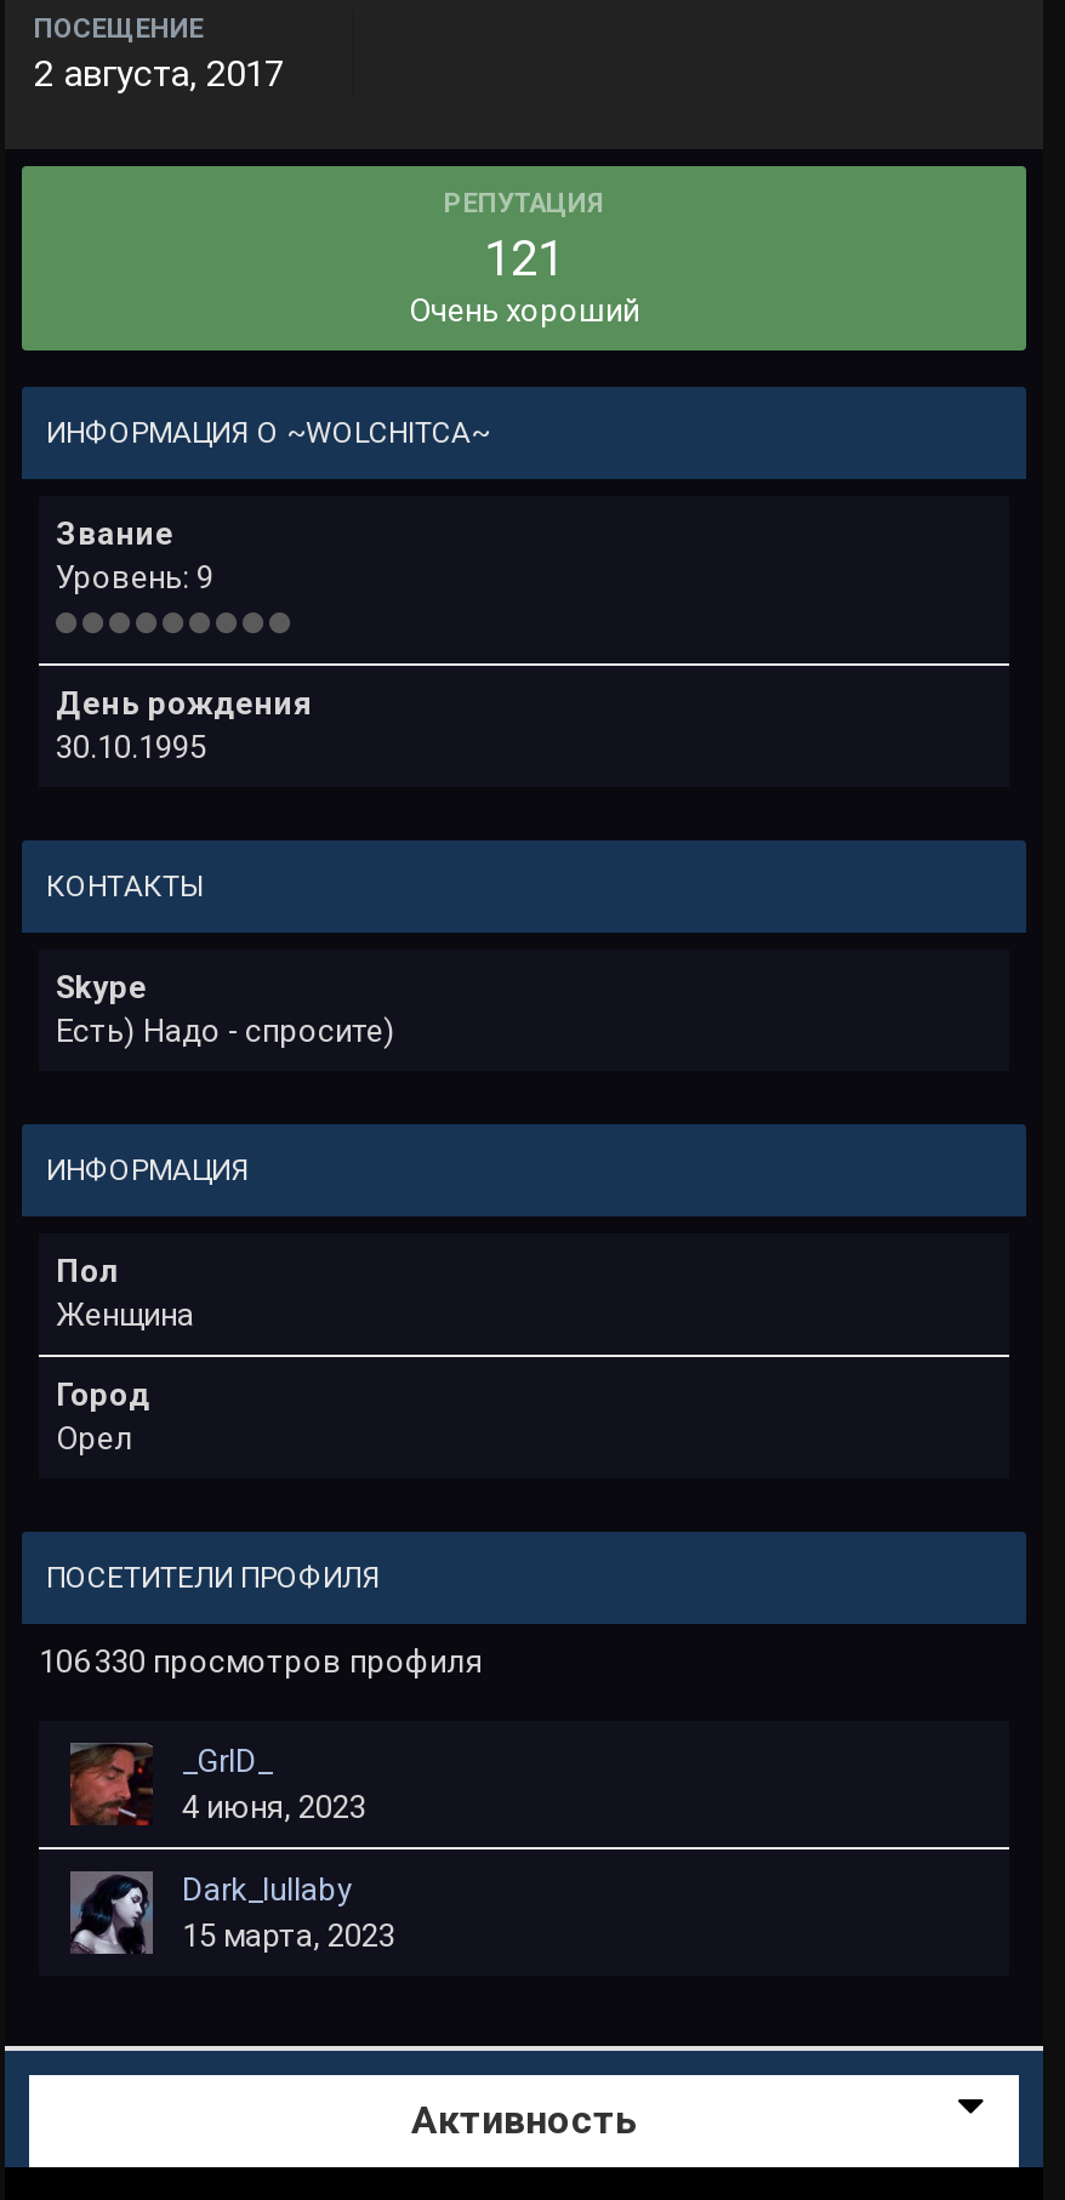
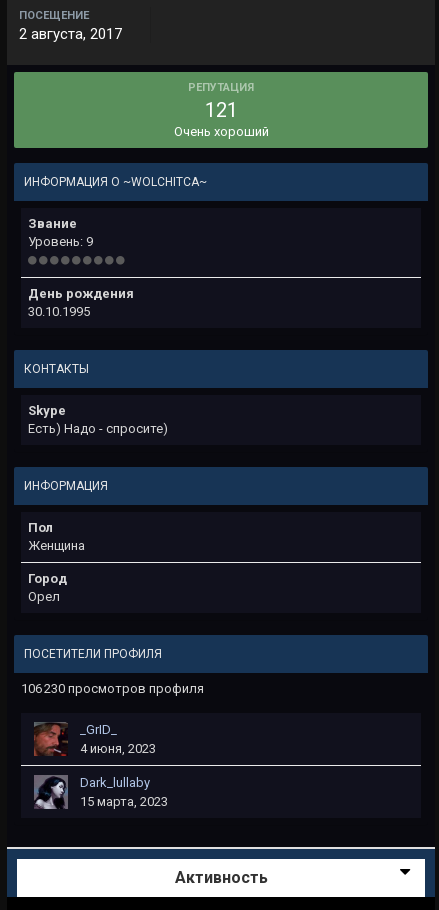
- 106 330 просмотров профиля
+ 106 230 просмотров профиля
